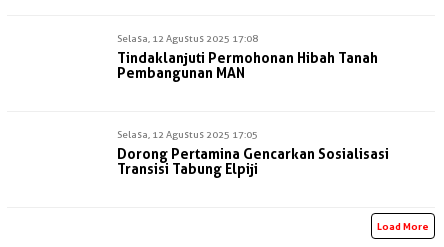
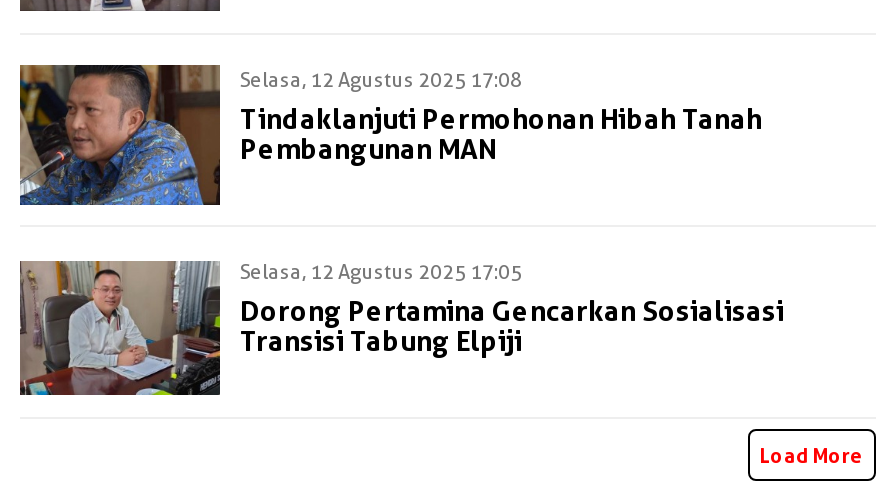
+ [image]

+ [image]
